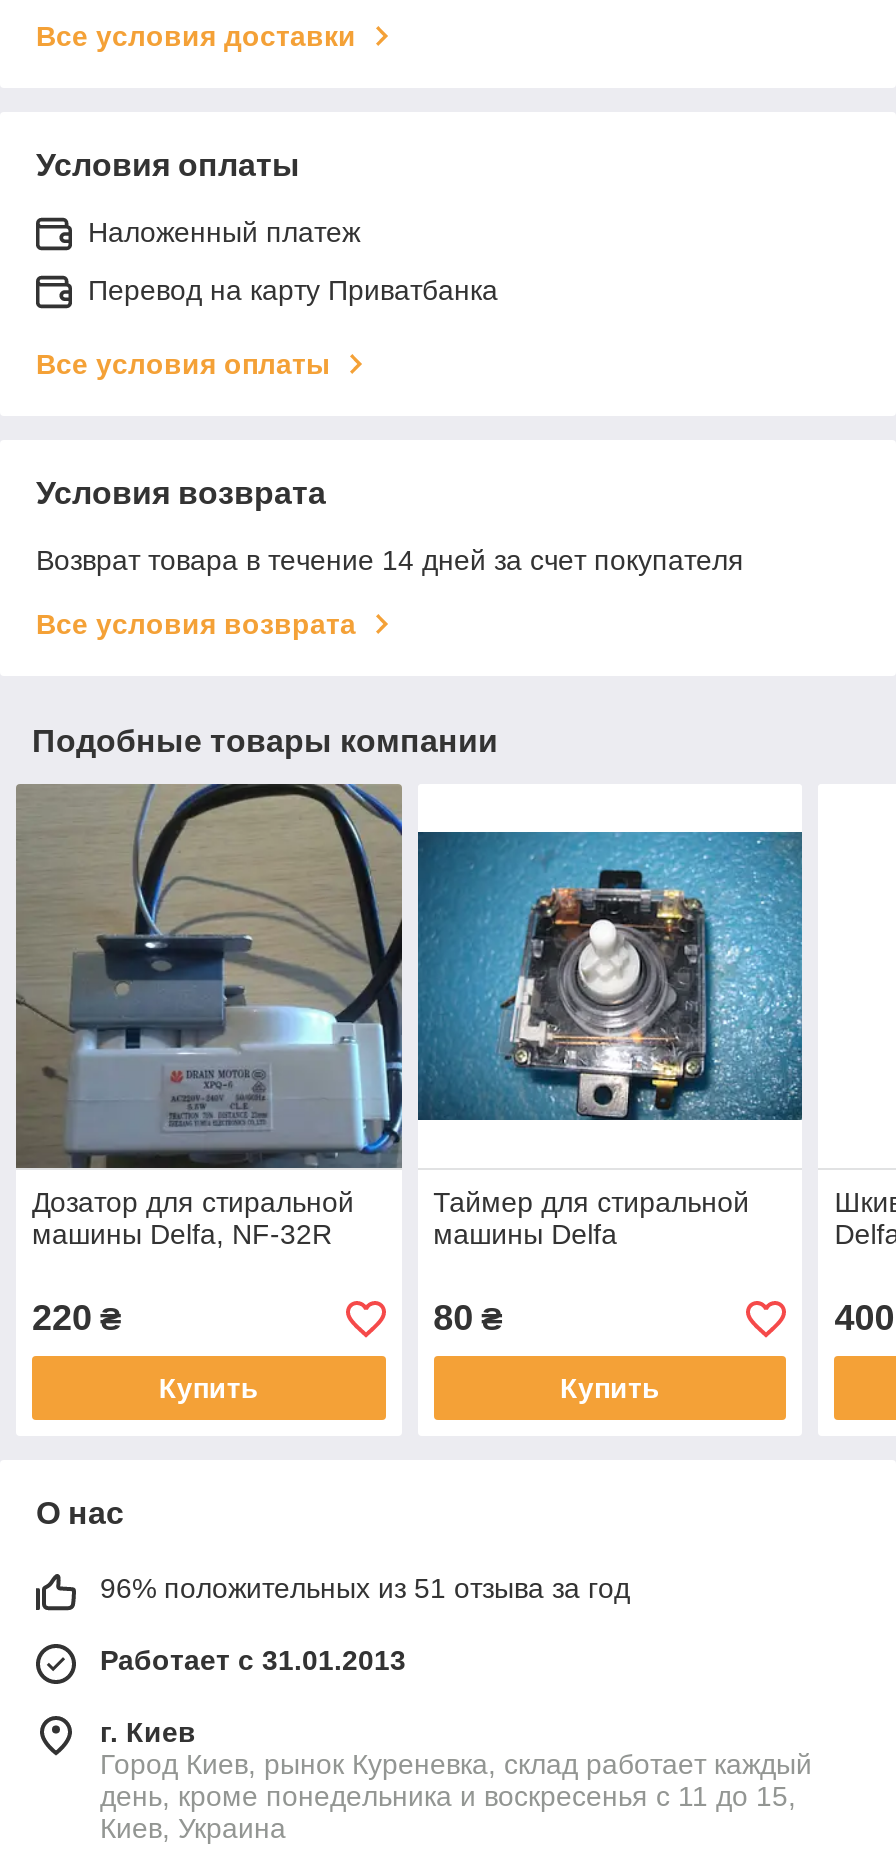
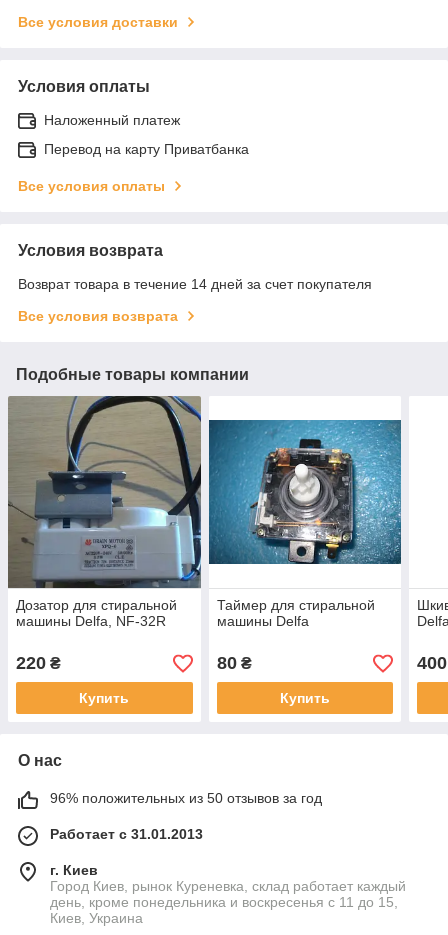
- 96% положительных из 51 отзыва за год
+ 96% положительных из 50 отзывов за год
